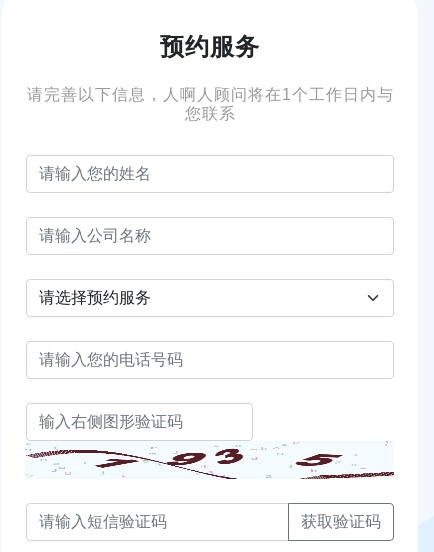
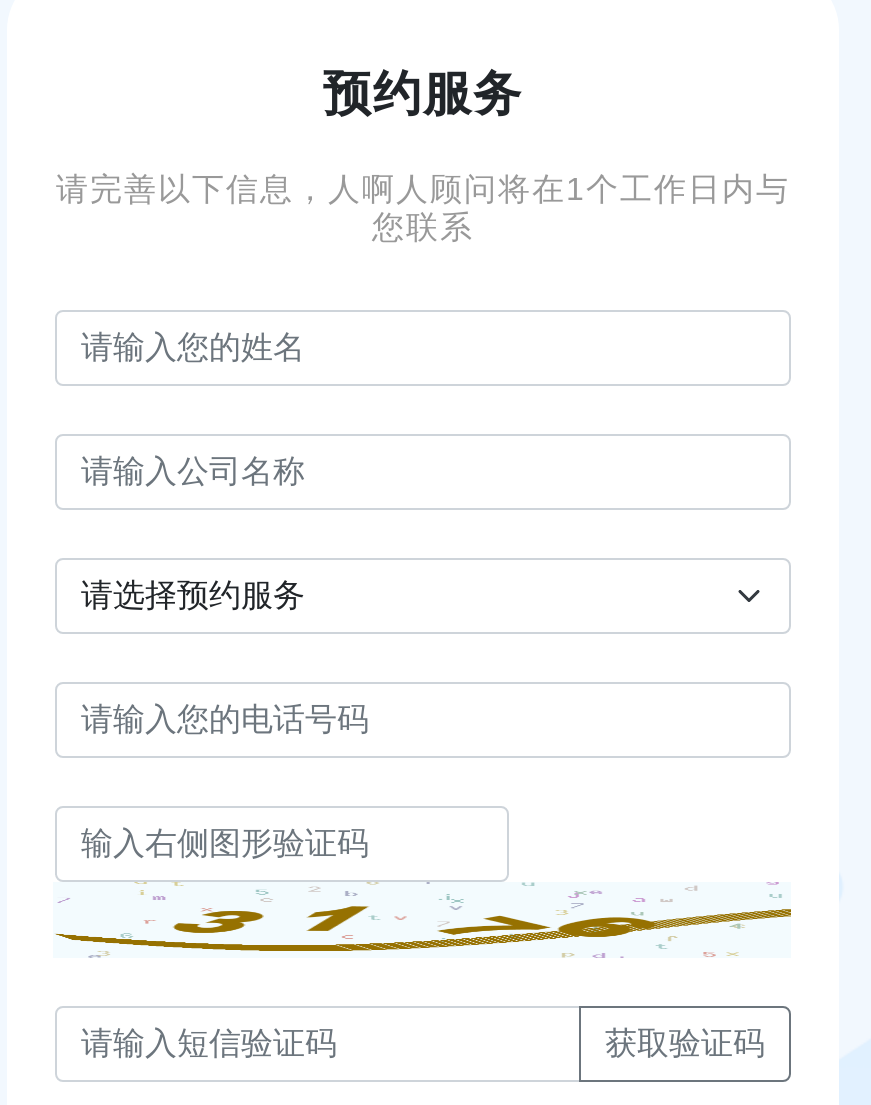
- [image]
+ [image]
